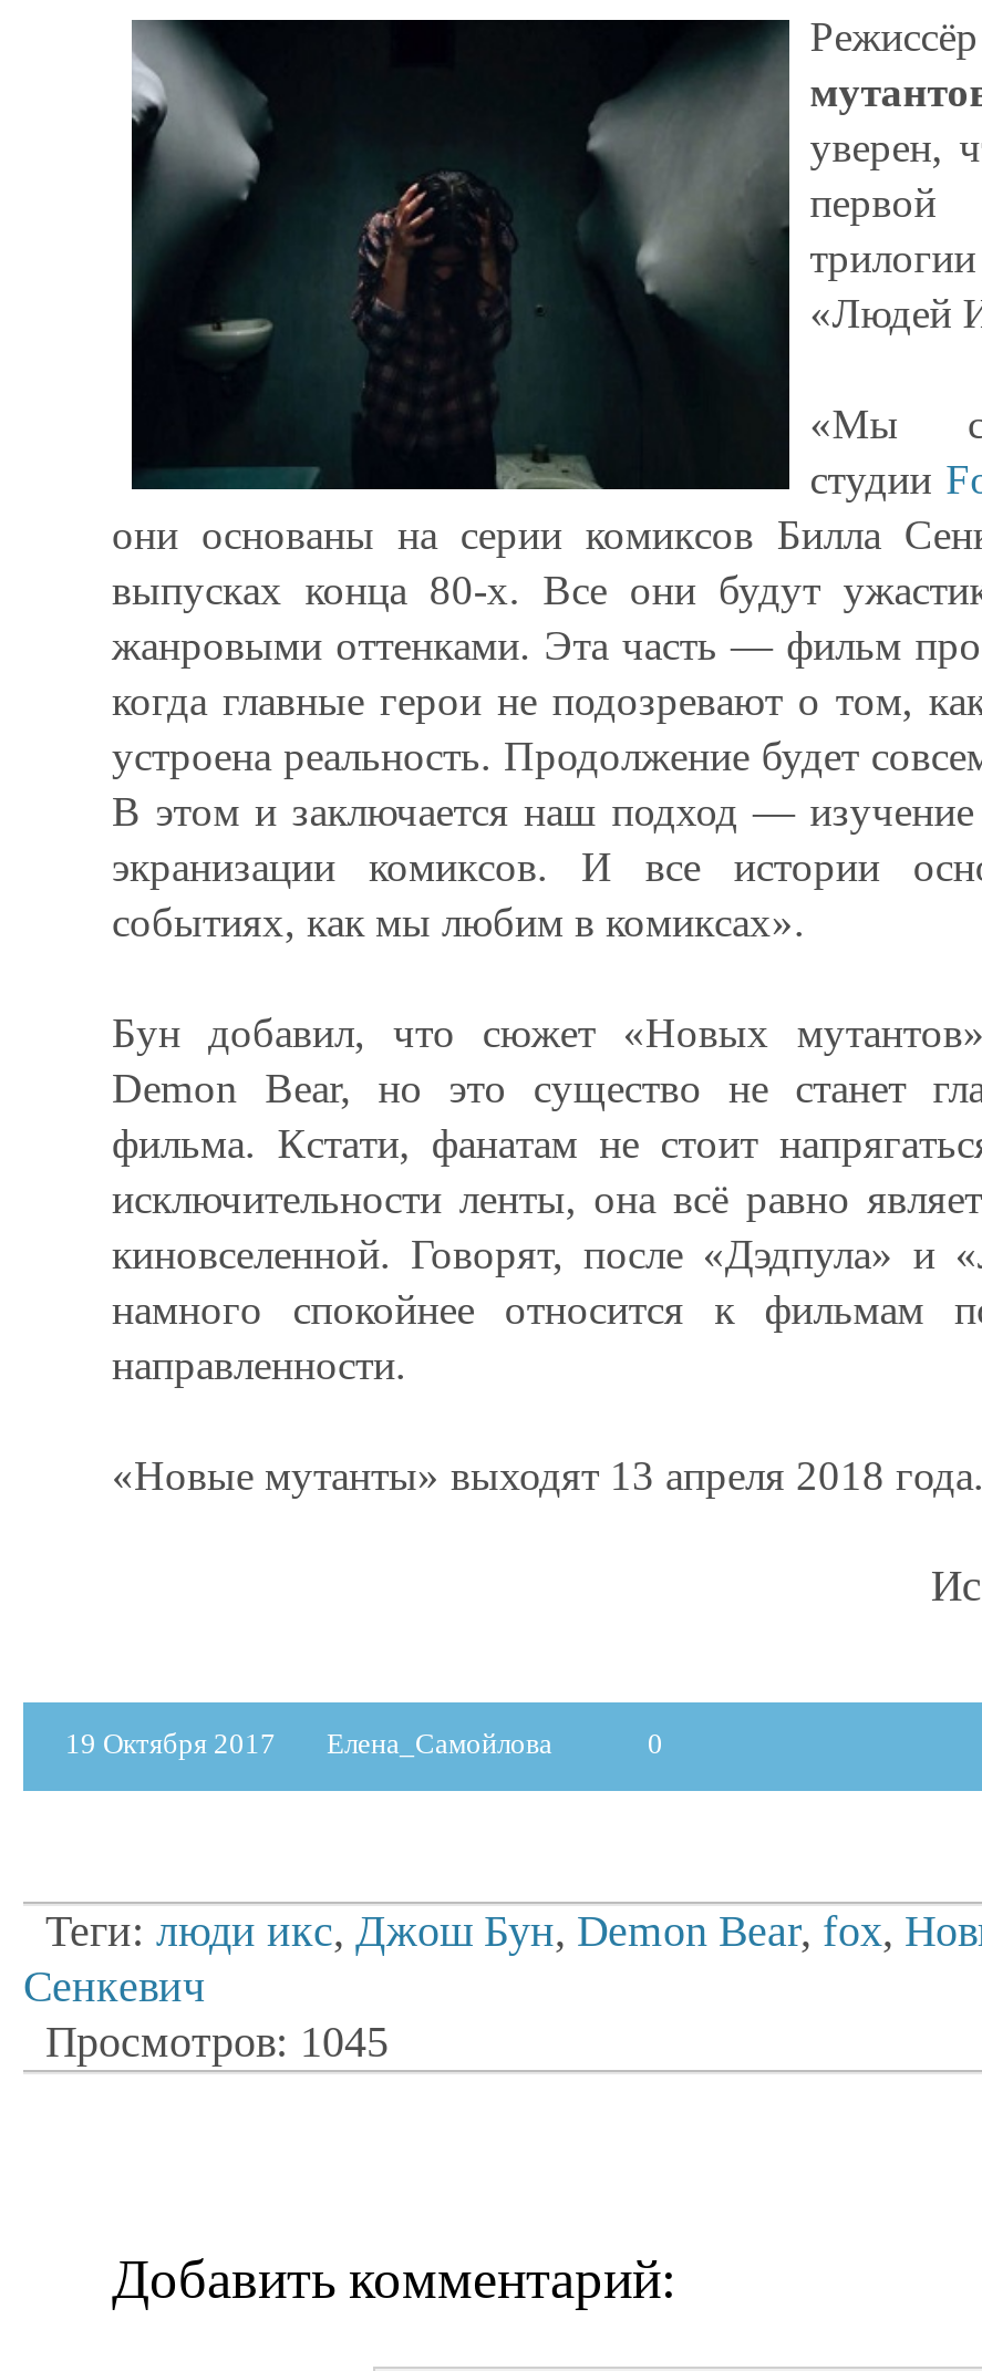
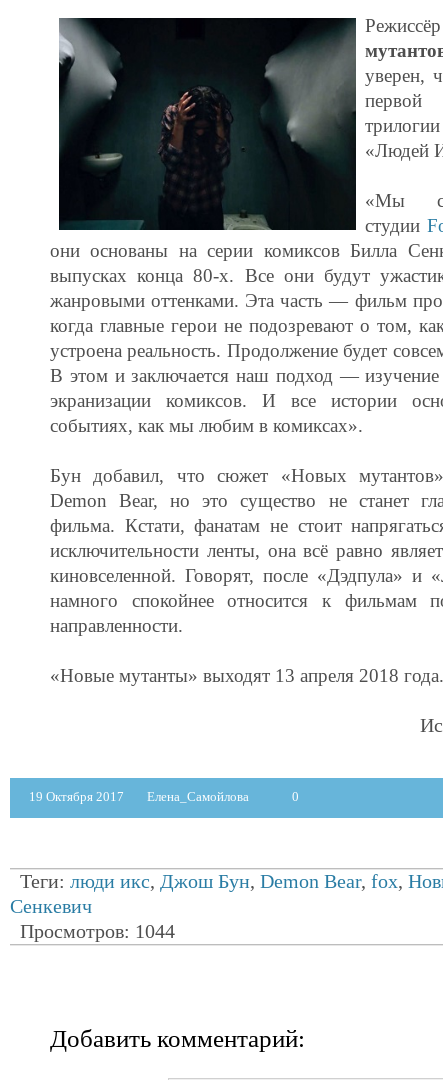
- Просмотров: 1045
+ Просмотров: 1044
